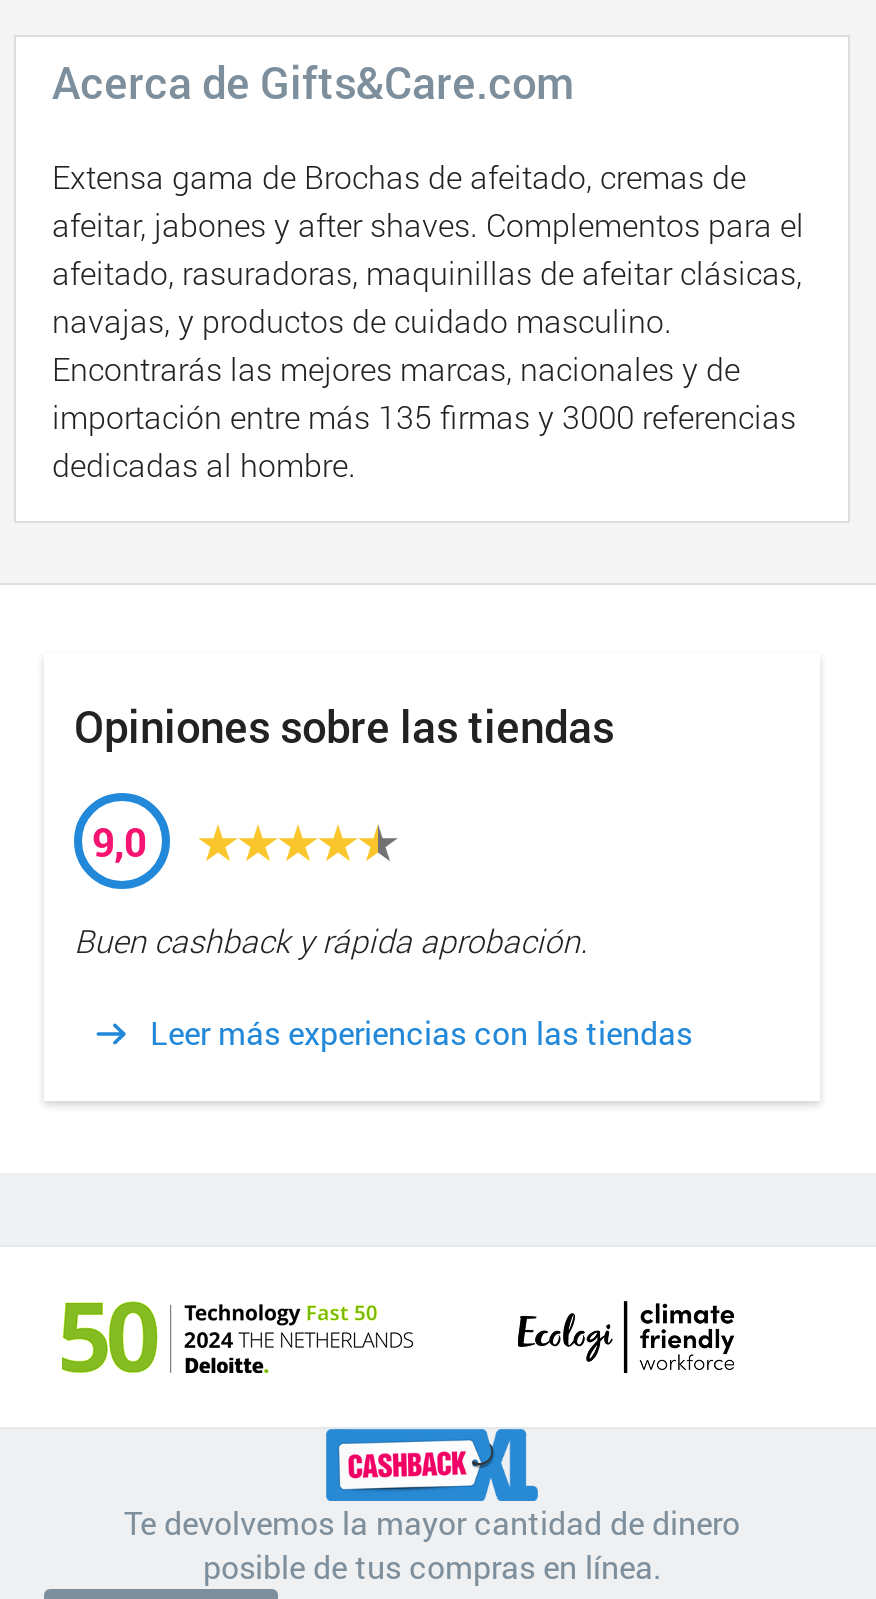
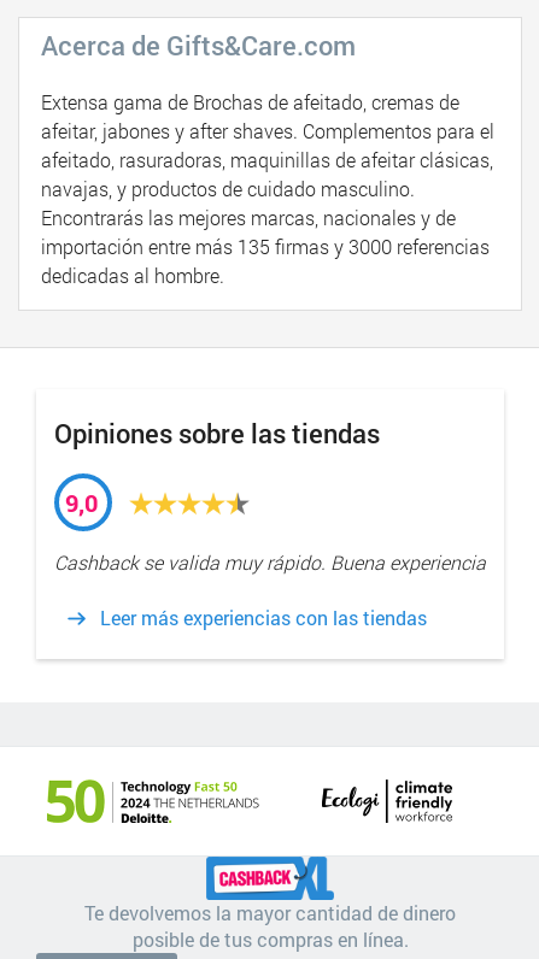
- Buen cashback y rápida aprobación.
+ Cashback se valida muy rápido. Buena experiencia
